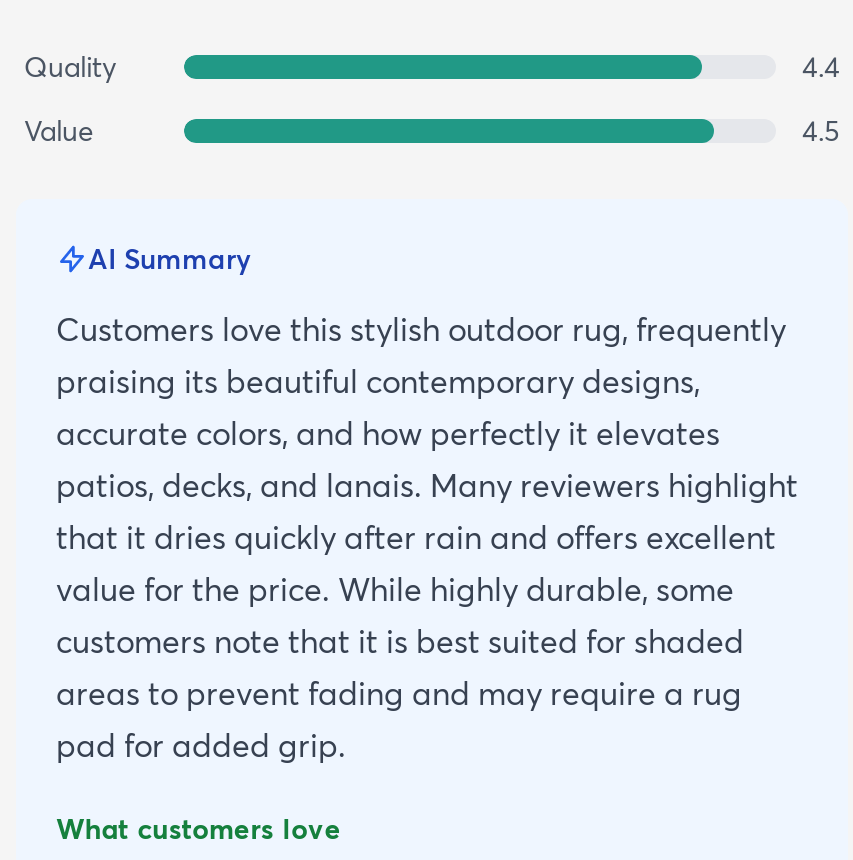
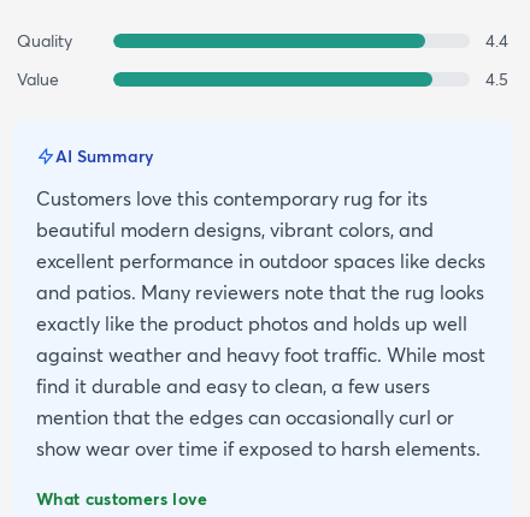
- Customers love this stylish outdoor rug, frequently
- praising its beautiful contemporary designs,
- accurate colors, and how perfectly it elevates
- patios, decks, and lanais. Many reviewers highlight
- that it dries quickly after rain and offers excellent
- value for the price. While highly durable, some
- customers note that it is best suited for shaded
- areas to prevent fading and may require a rug
- pad for added grip.
+ Customers love this contemporary rug for its
+ beautiful modern designs, vibrant colors, and
+ excellent performance in outdoor spaces like decks
+ and patios. Many reviewers note that the rug looks
+ exactly like the product photos and holds up well
+ against weather and heavy foot traffic. While most
+ find it durable and easy to clean, a few users
+ mention that the edges can occasionally curl or
+ show wear over time if exposed to harsh elements.
